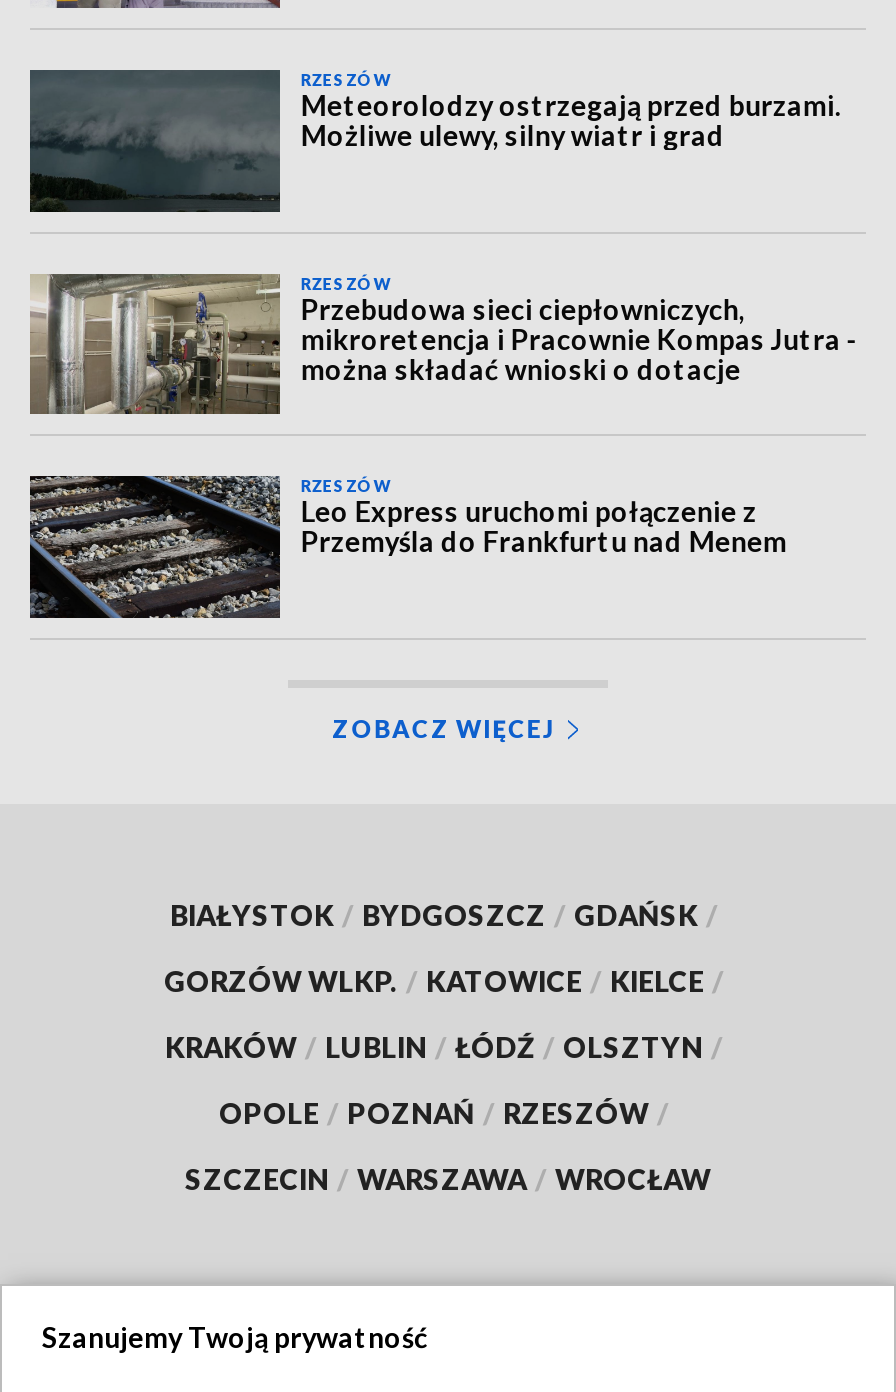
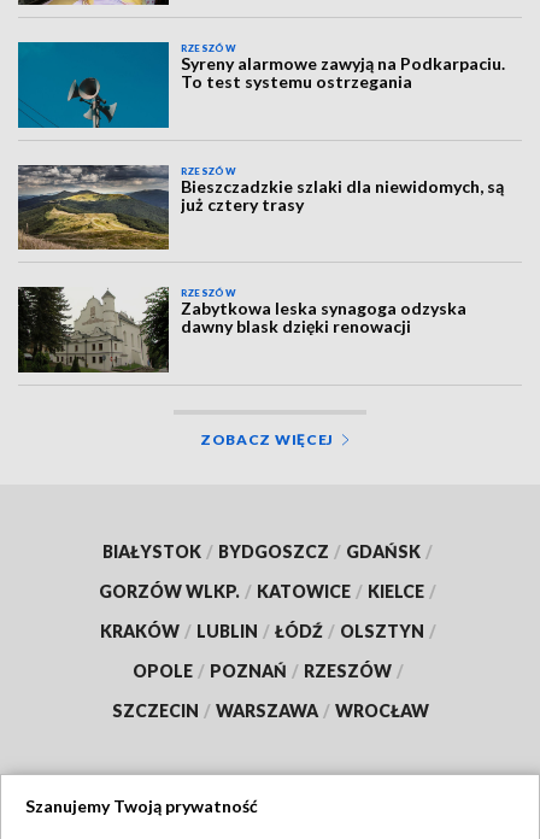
- [image]
- Meteorolodzy ostrzegają przed burzami.
- Możliwe ulewy, silny wiatr i grad
+ [image]
+ Syreny alarmowe zawyją na Podkarpaciu.
+ To test systemu ostrzegania

- [image]
- Przebudowa sieci ciepłowniczych,
- mikroretencja i Pracownie Kompas Jutra -
- można składać wnioski o dotacje
+ [image]
+ Bieszczadzkie szlaki dla niewidomych, są
+ już cztery trasy

- [image]
- Leo Express uruchomi połączenie z
- Przemyśla do Frankfurtu nad Menem
+ [image]
+ Zabytkowa leska synagoga odzyska
+ dawny blask dzięki renowacji
